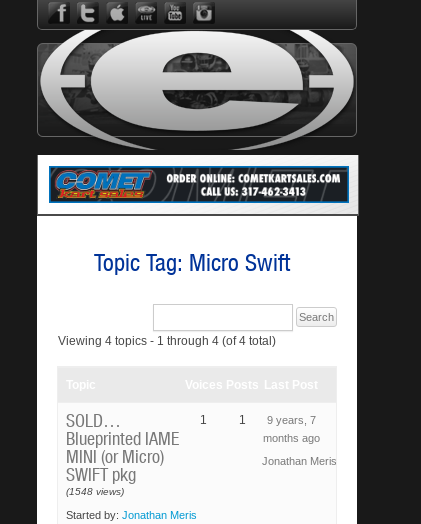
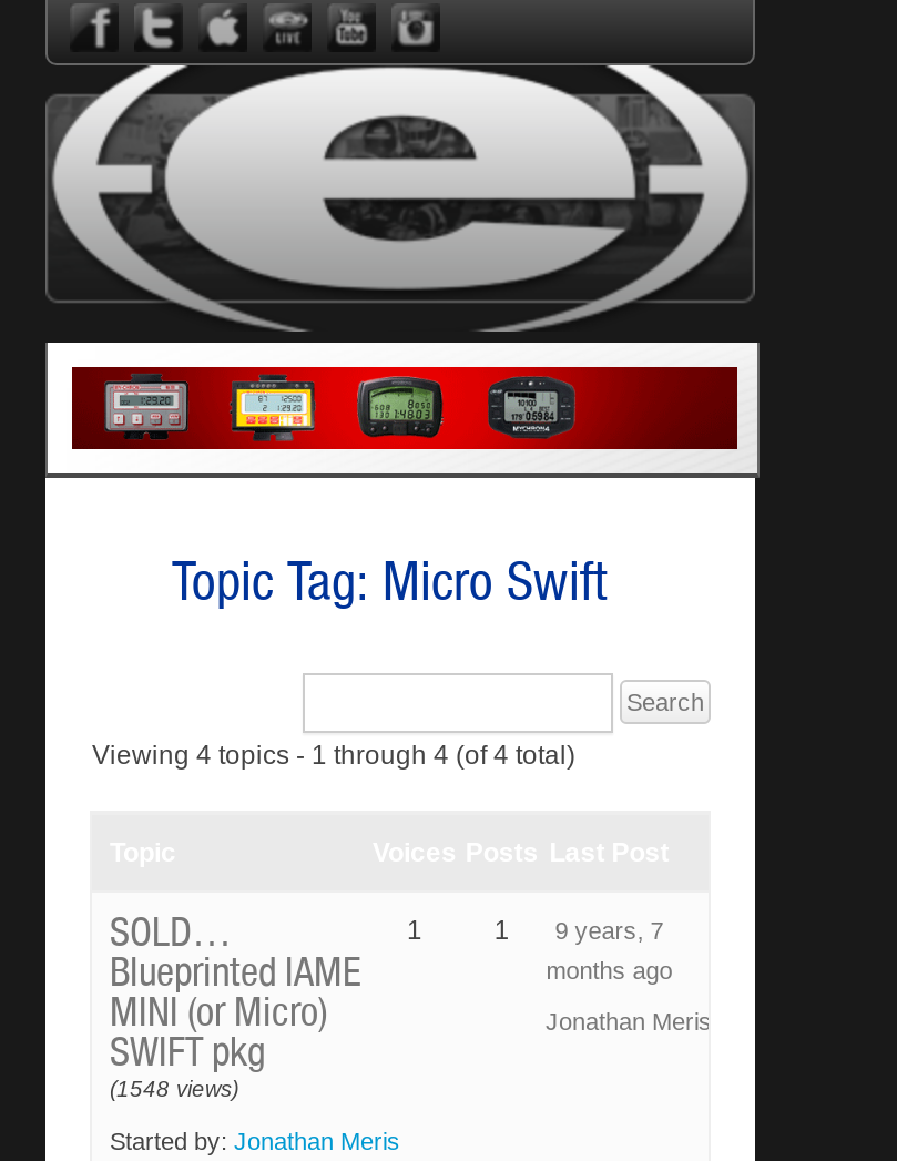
- [image]
+ [image]
